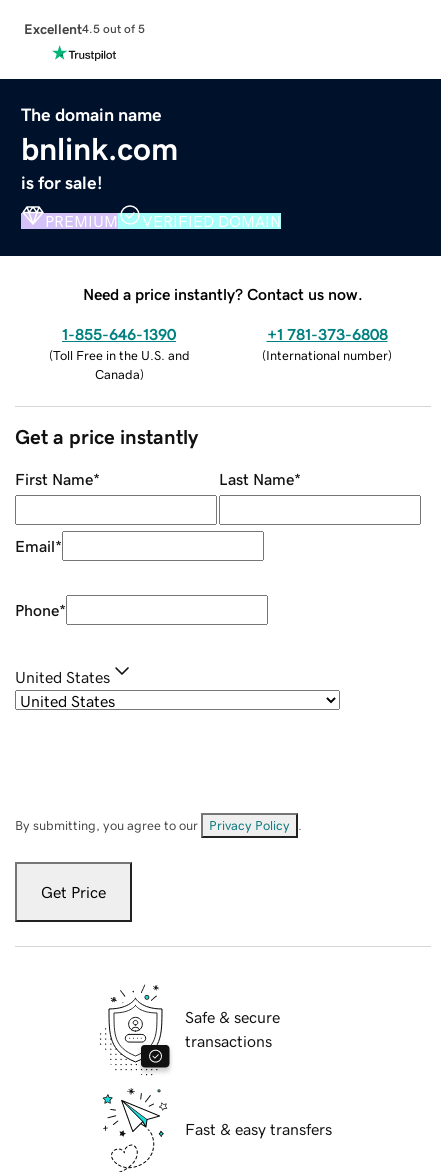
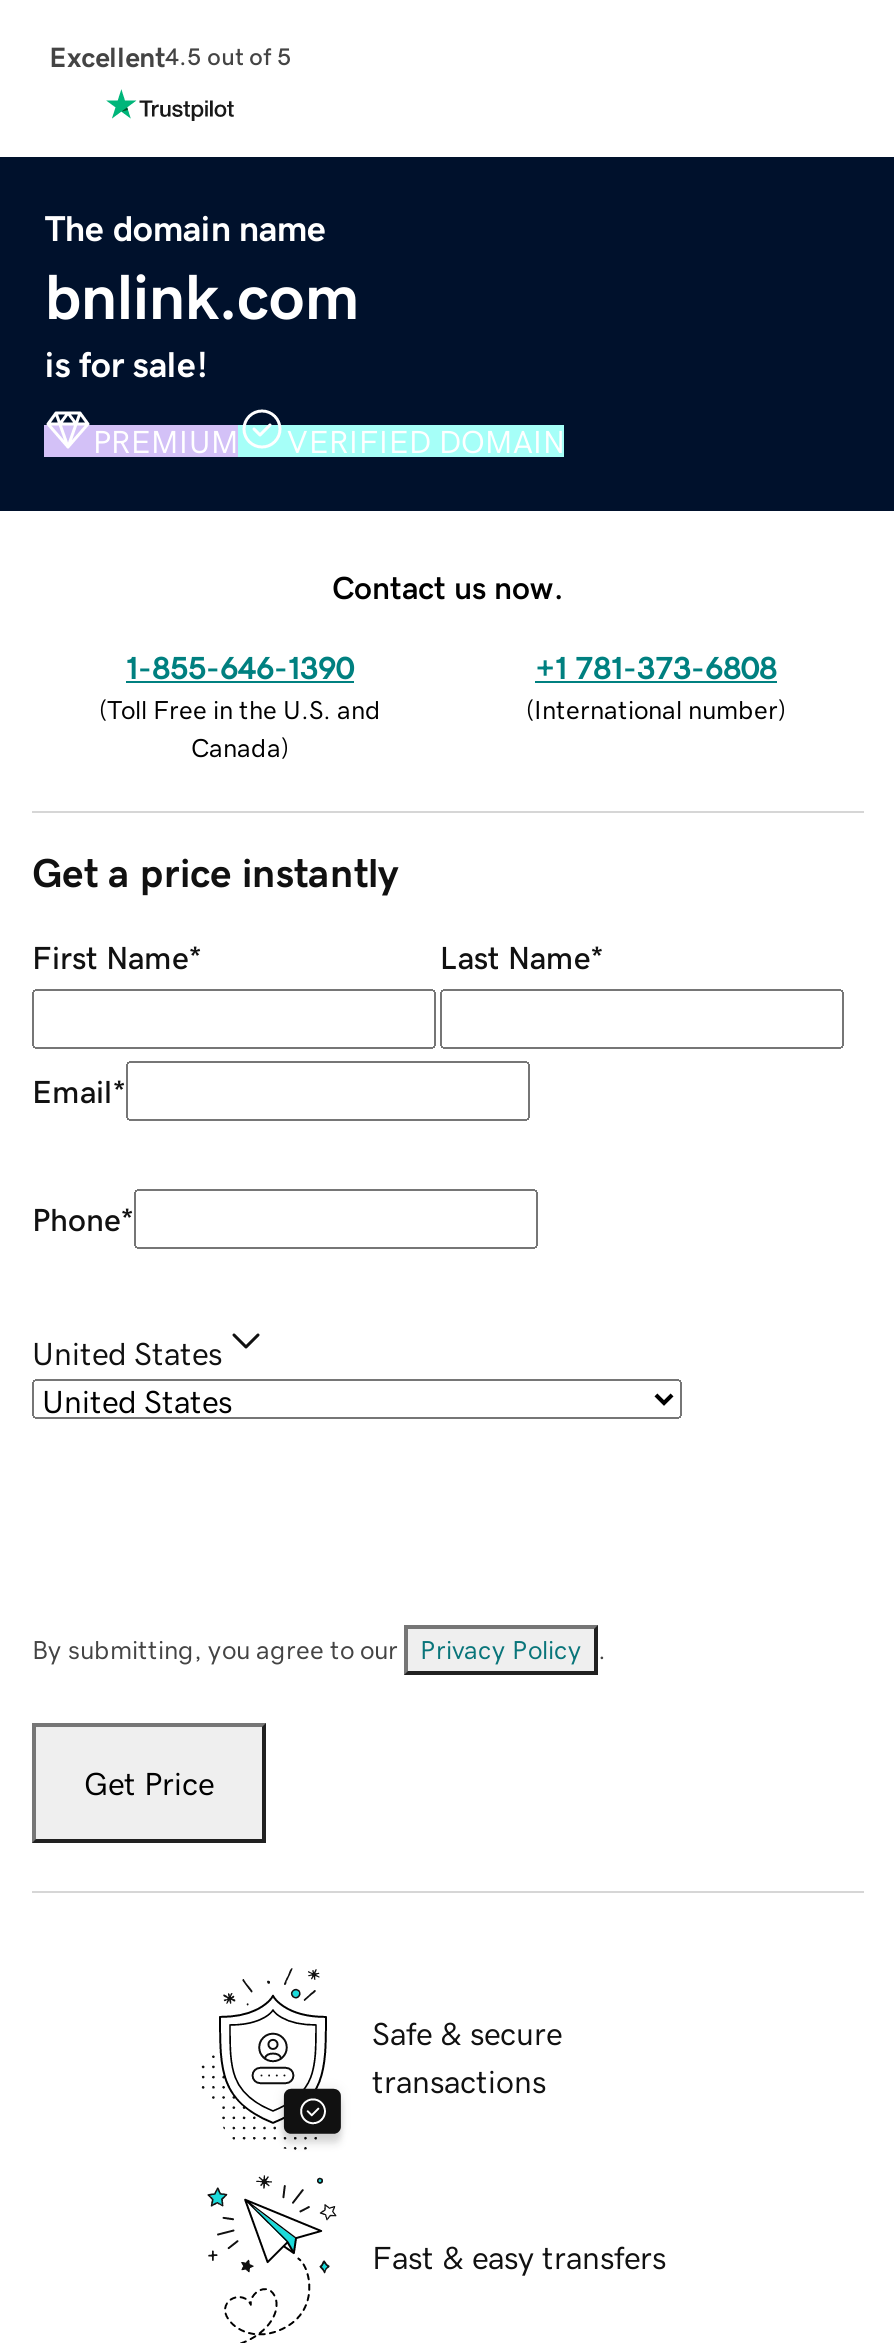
- Need a price instantly? Contact us now.
+ Contact us now.
